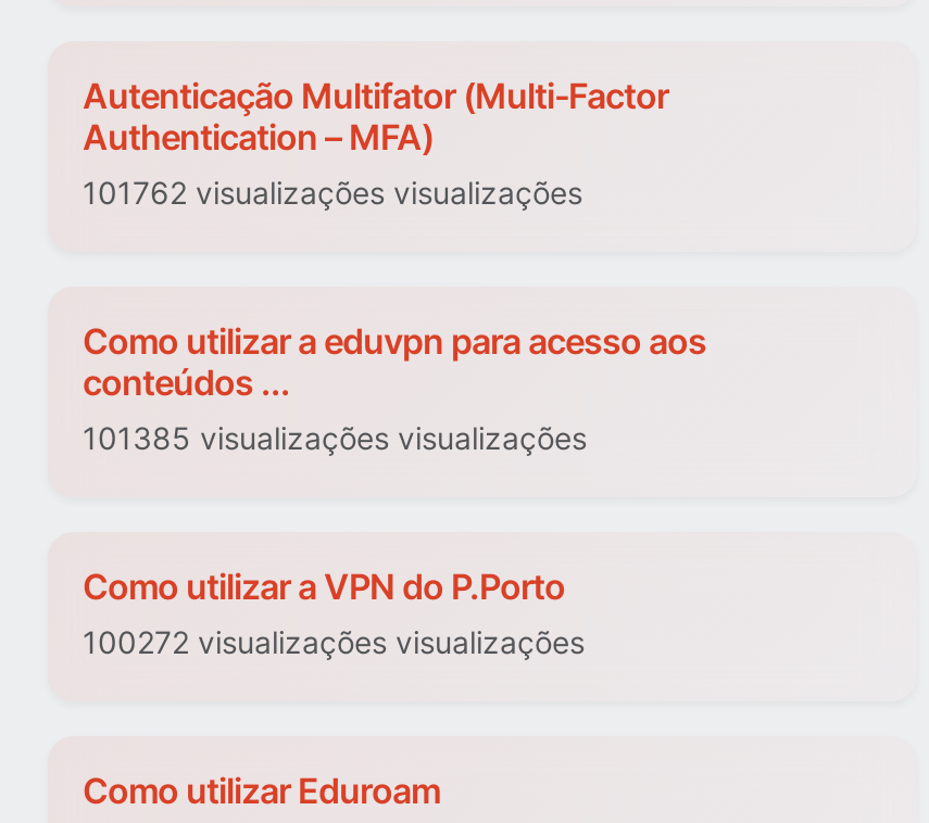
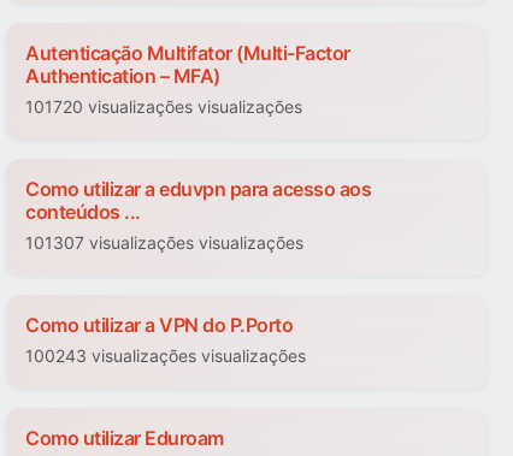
- 101762 visualizações visualizações
+ 101720 visualizações visualizações

- 101385 visualizações visualizações
+ 101307 visualizações visualizações

- 100272 visualizações visualizações
+ 100243 visualizações visualizações
